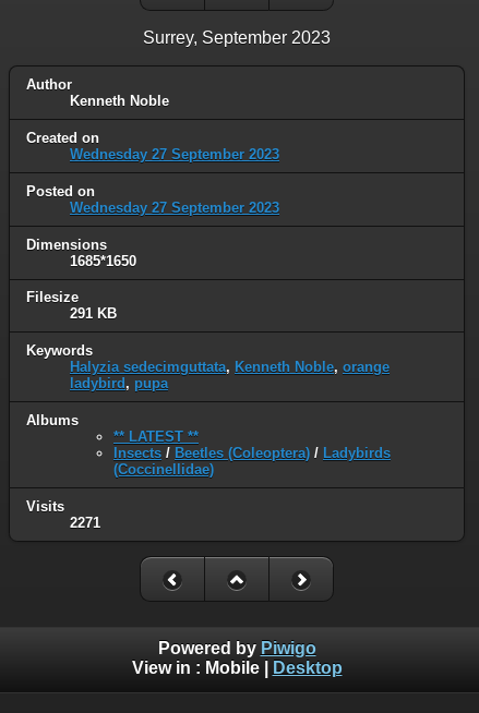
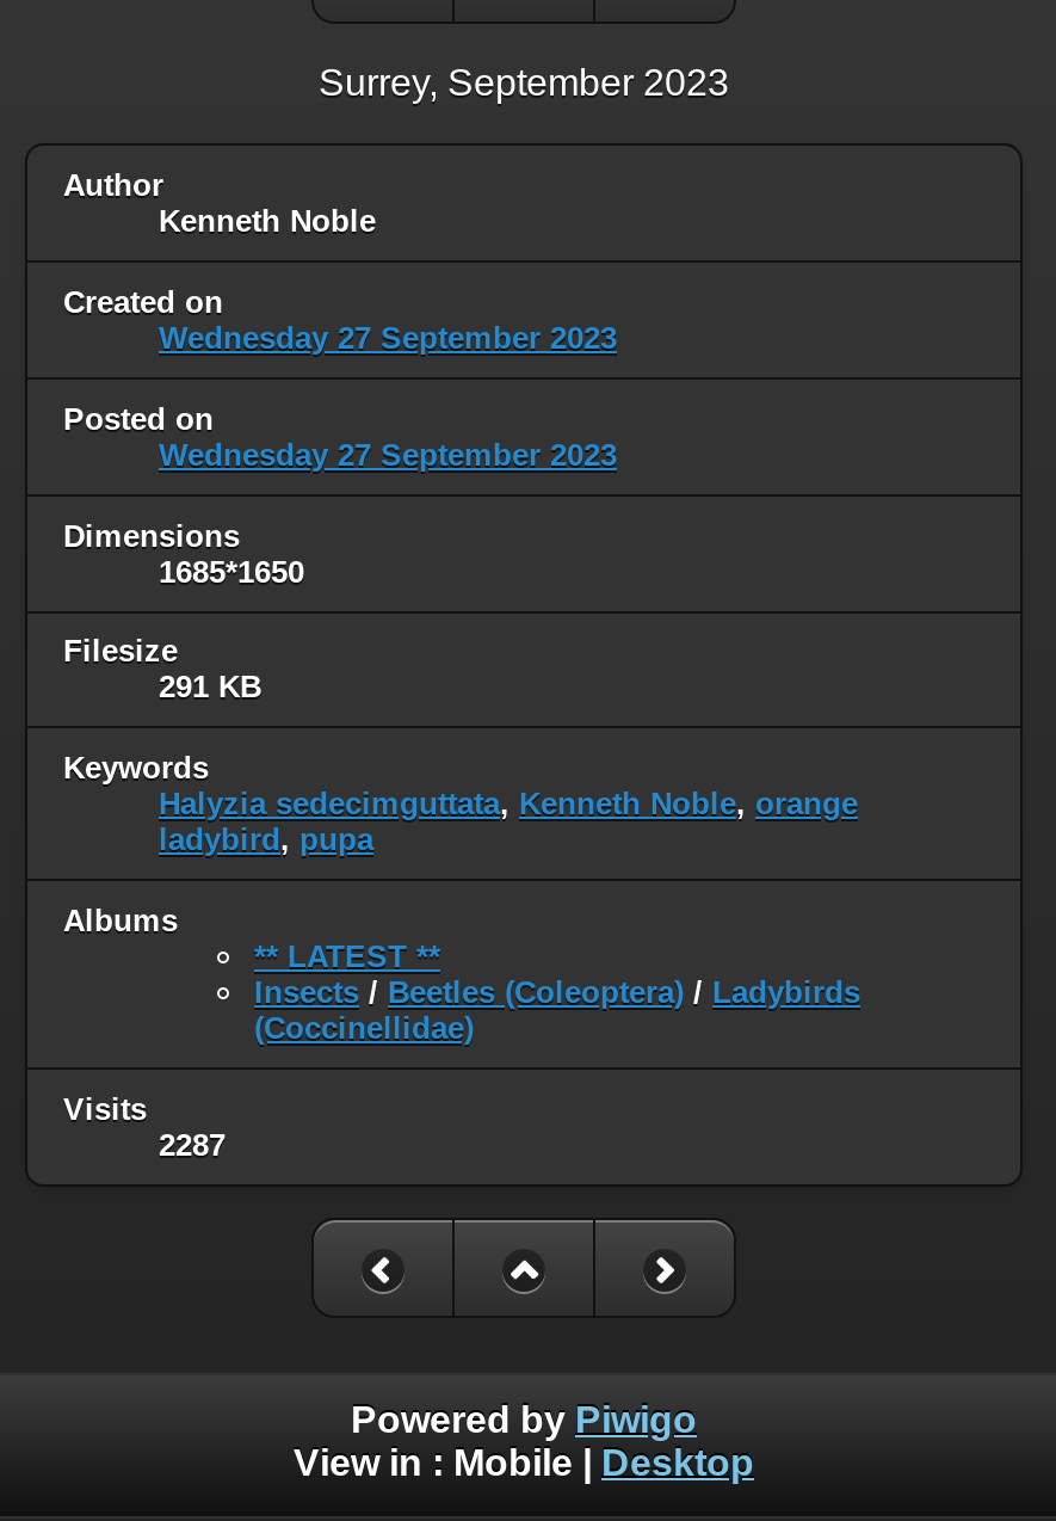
- 2271
+ 2287
